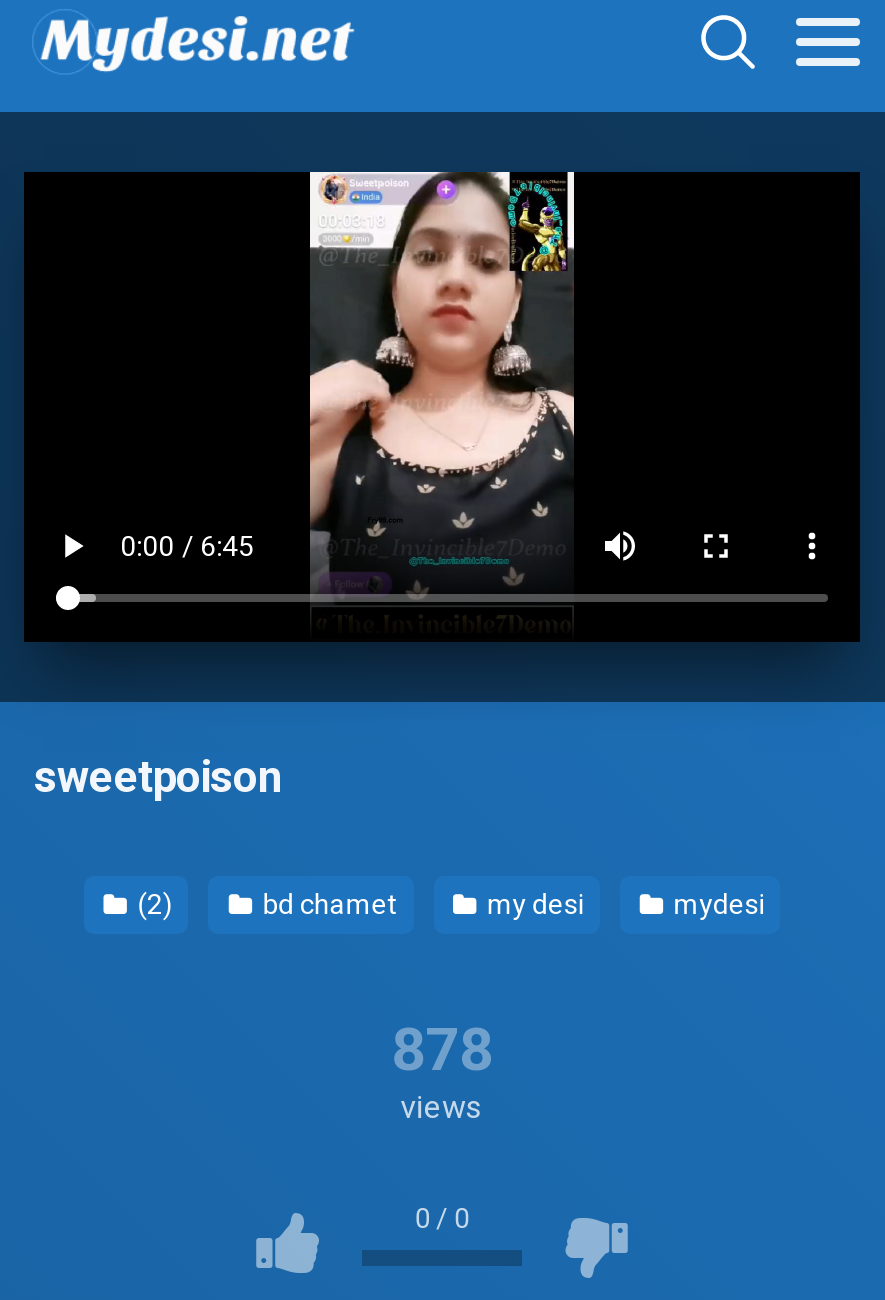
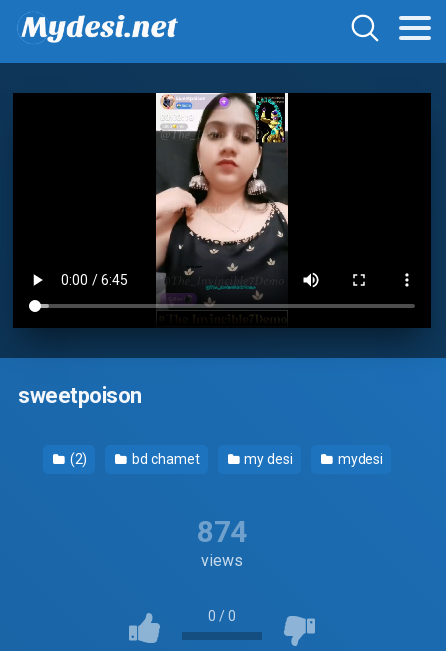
- 878
+ 874
